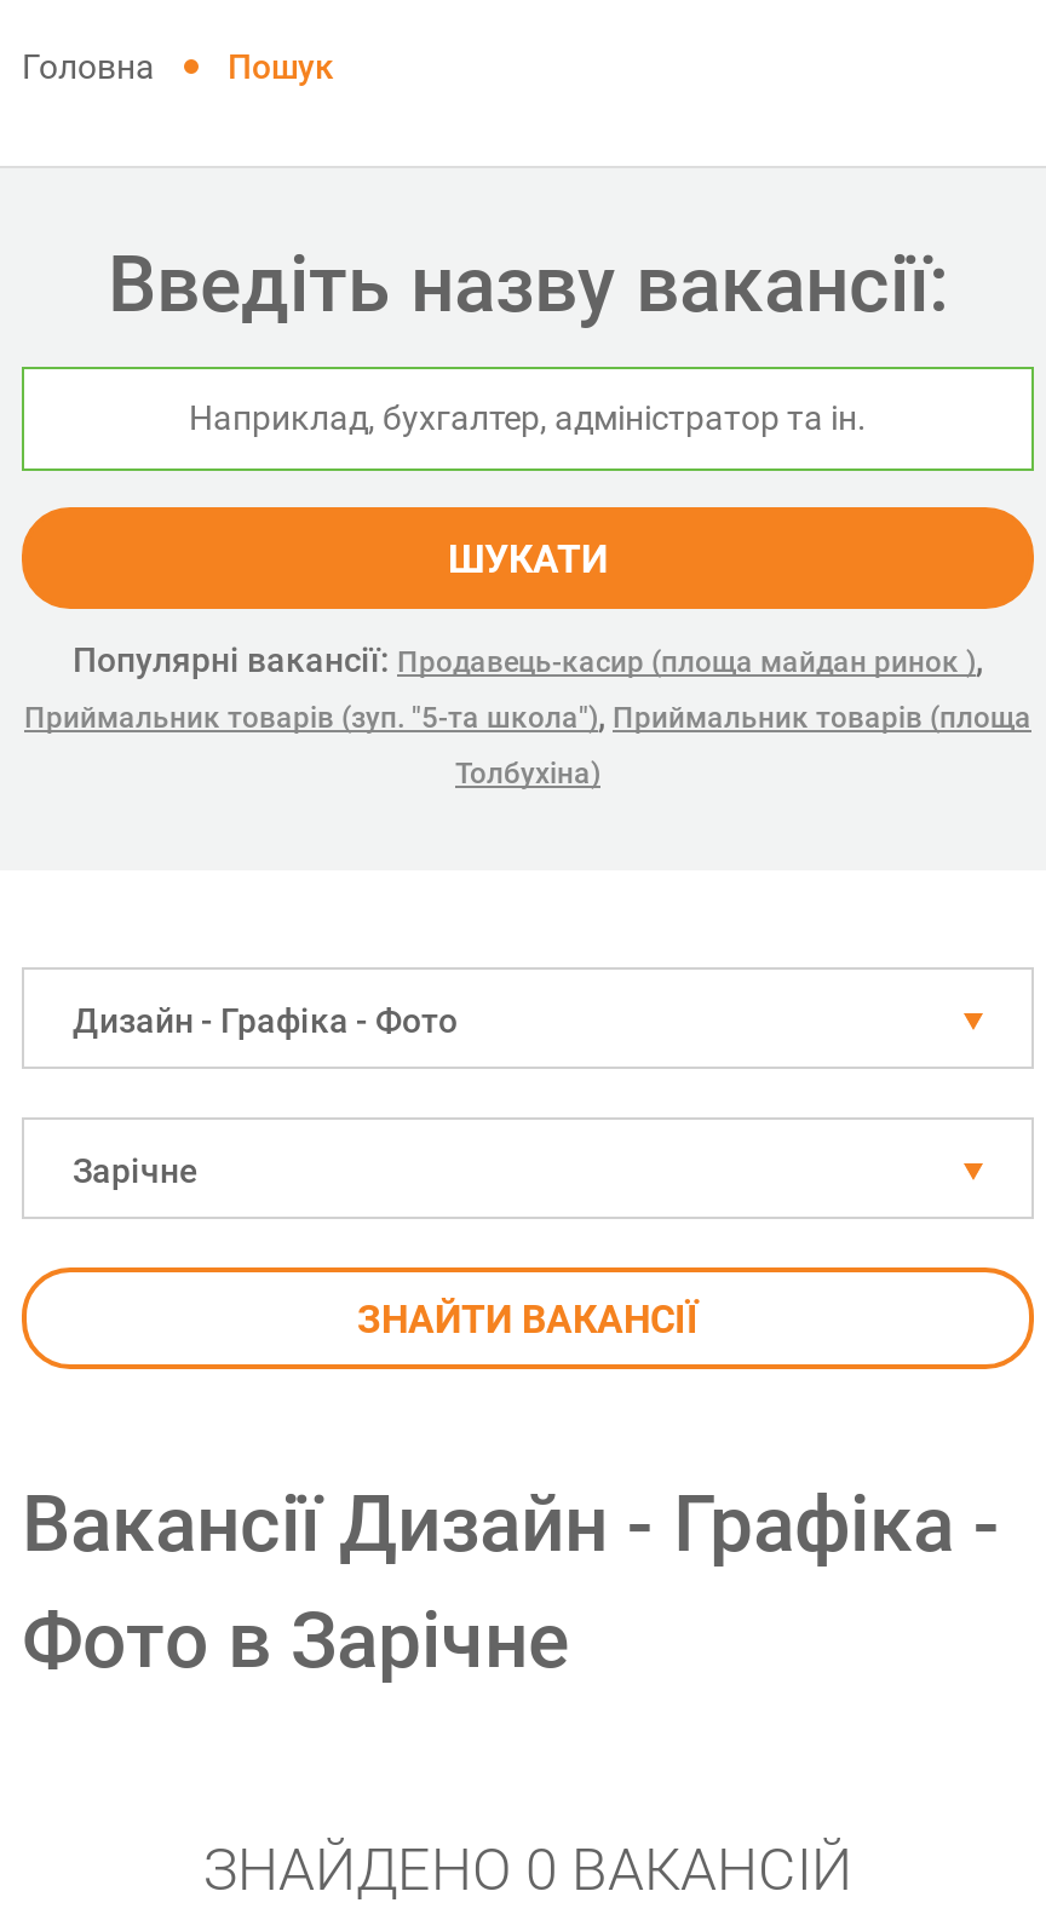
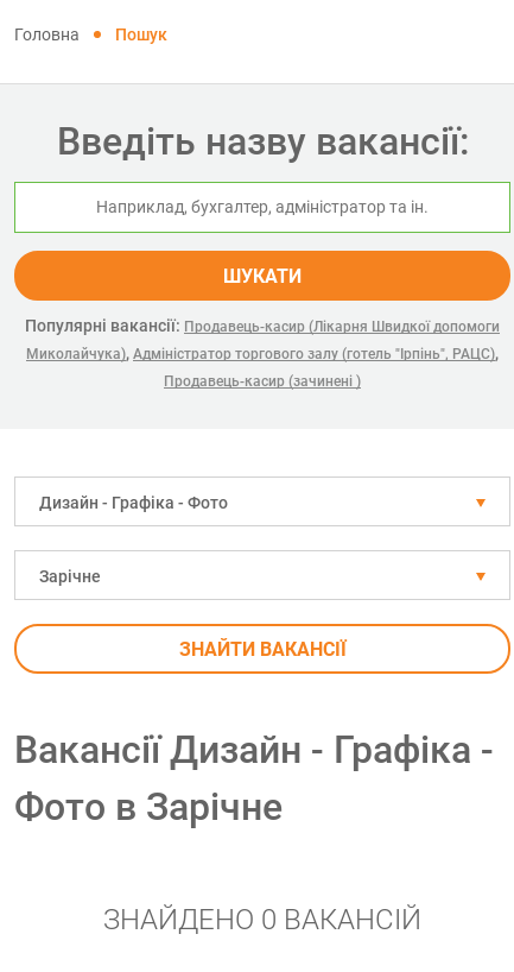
- Популярні вакансії: Продавець-касир (площа майдан ринок ),
- Приймальник товарів (зуп. "5-та школа"), Приймальник товарів (площа
+ Популярні вакансії: Продавець-касир (Лікарня Швидкої допомоги
+ Миколайчука), Адміністратор торгового залу (готель "Ірпінь", РАЦС),

- Толбухіна)
+ Продавець-касир (зачинені )
